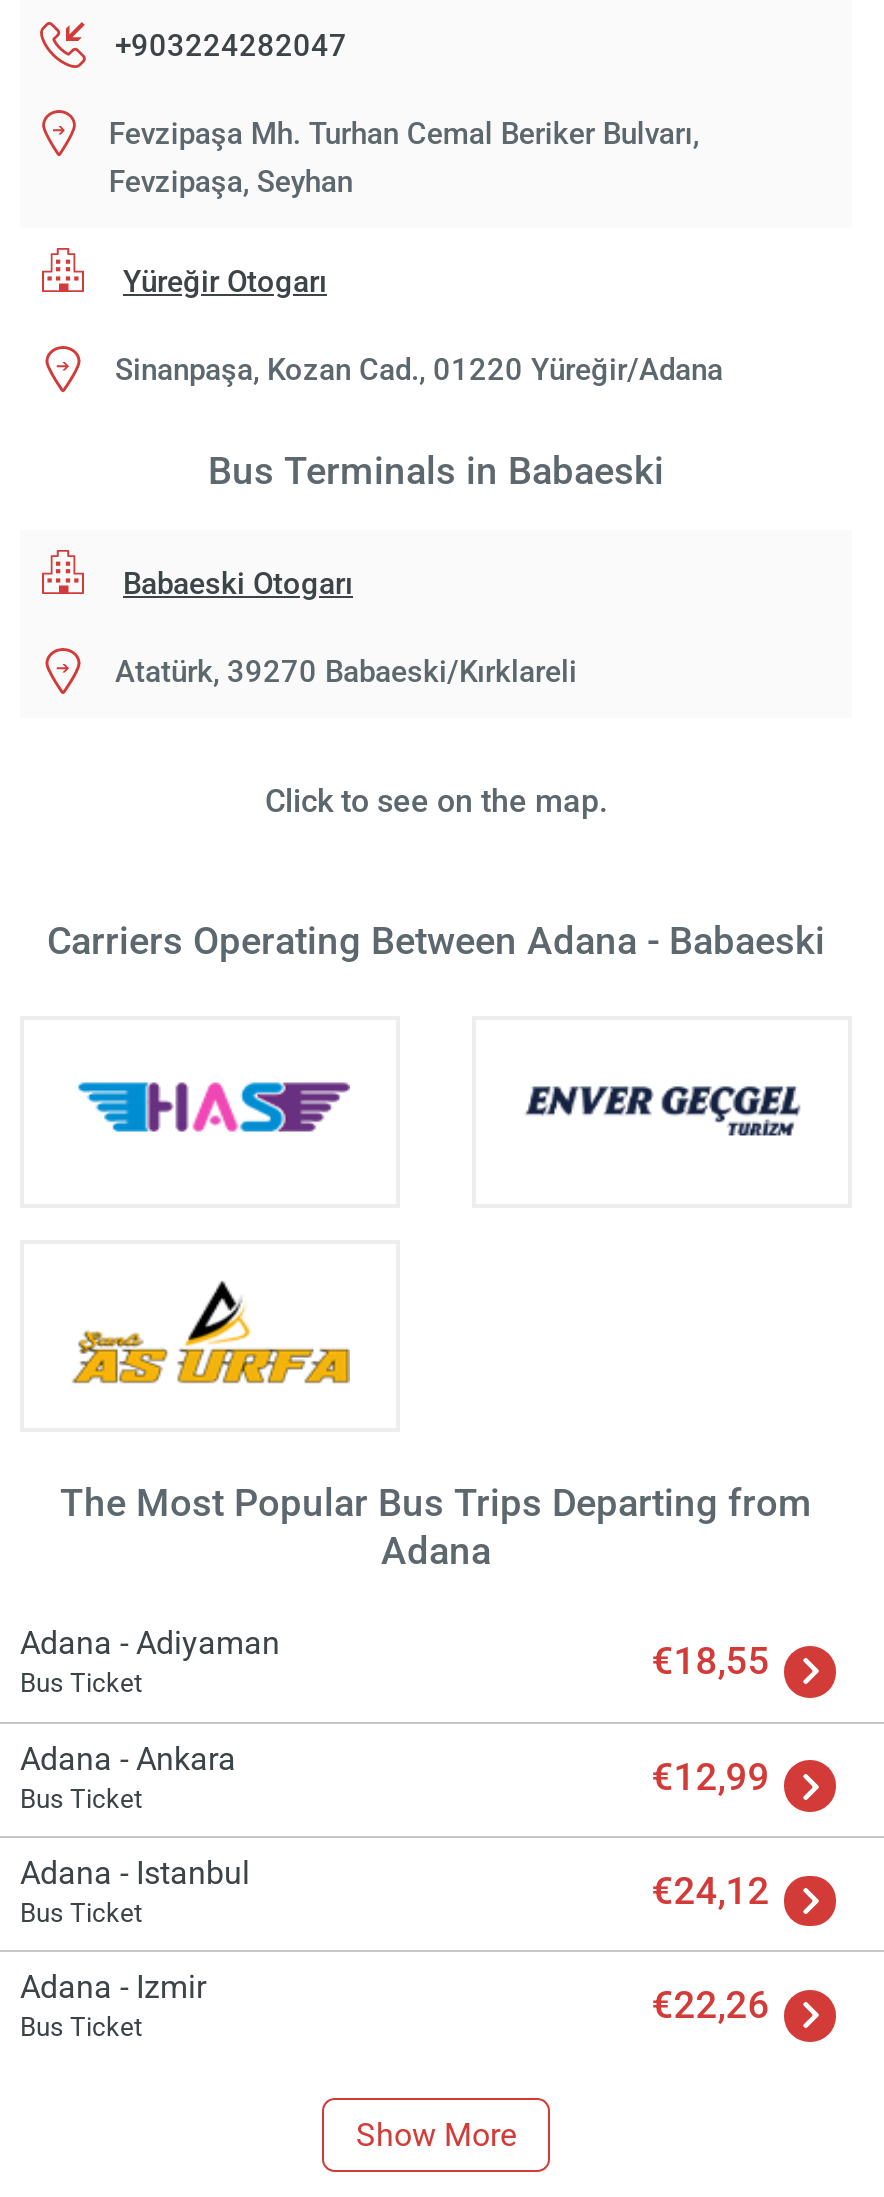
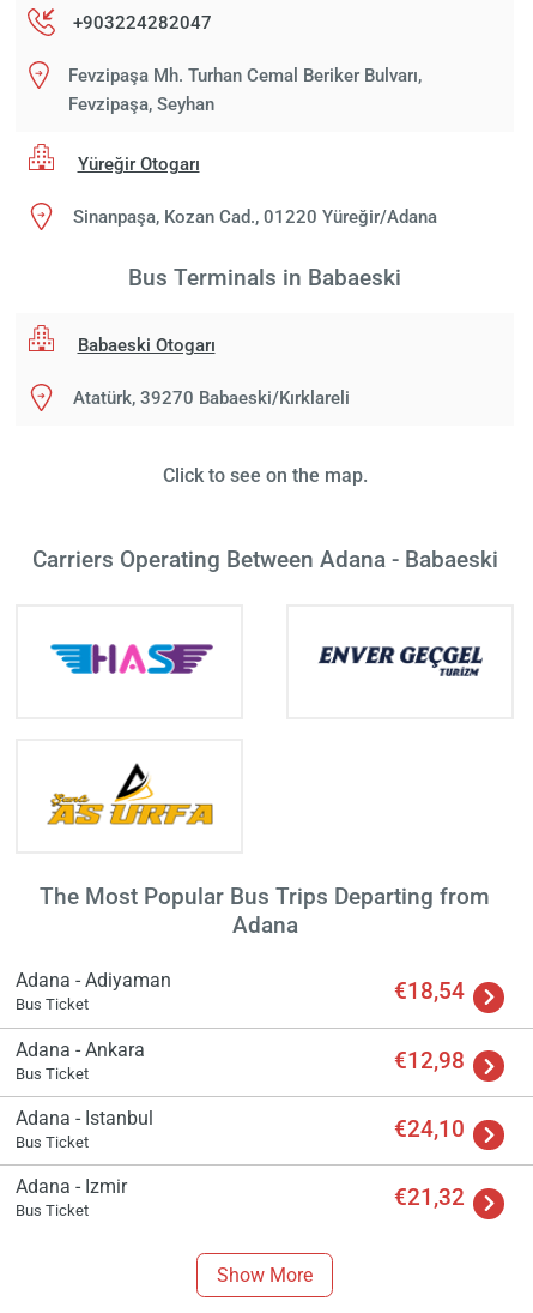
- €18,55
+ €18,54

- €12,99
+ €12,98

- €24,12
+ €24,10

- €22,26
+ €21,32
